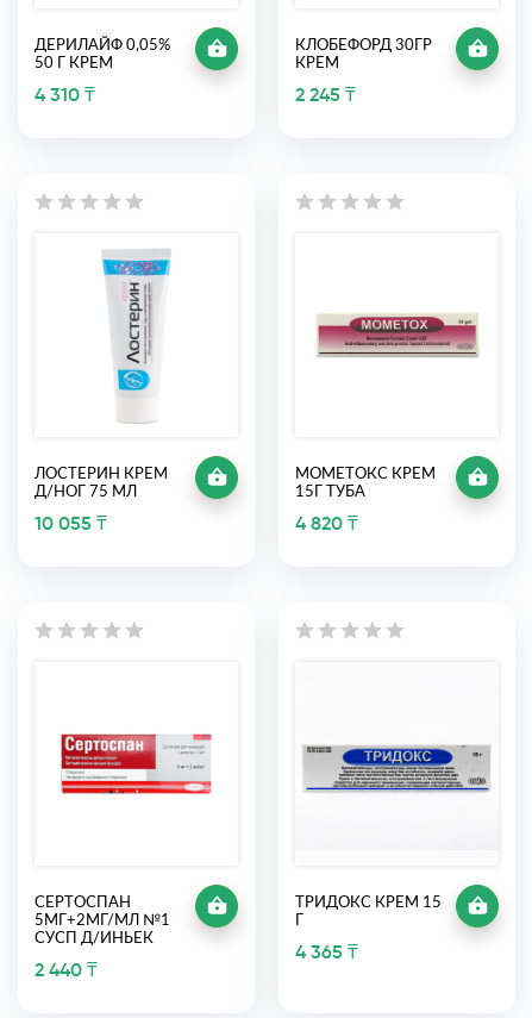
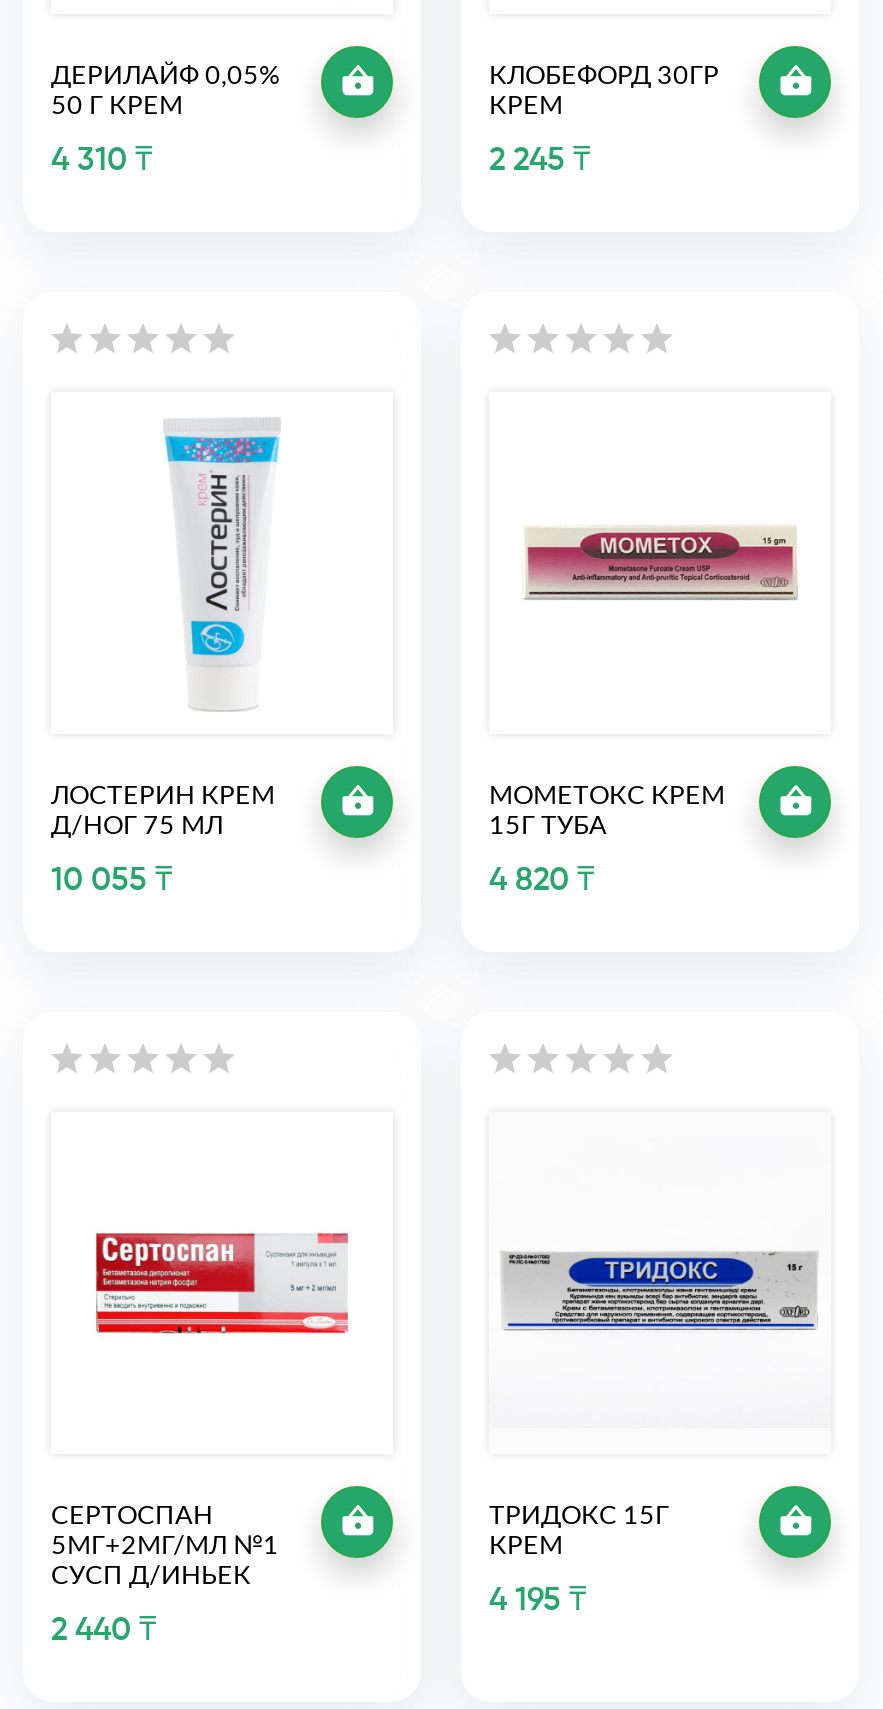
- ТРИДОКС КРЕМ 15
- Г
+ ТРИДОКС 15Г
+ КРЕМ

- 4 365 ₸
+ 4 195 ₸
